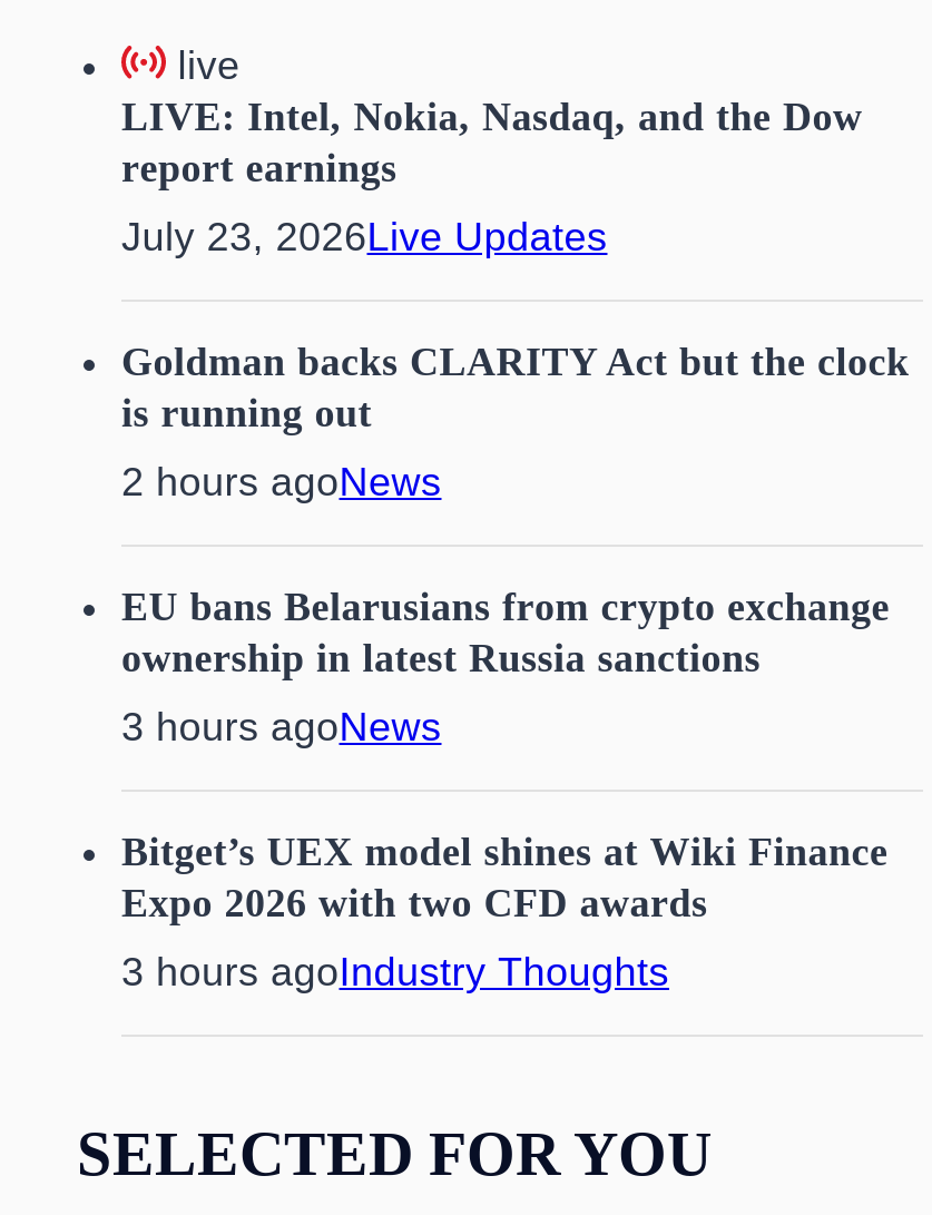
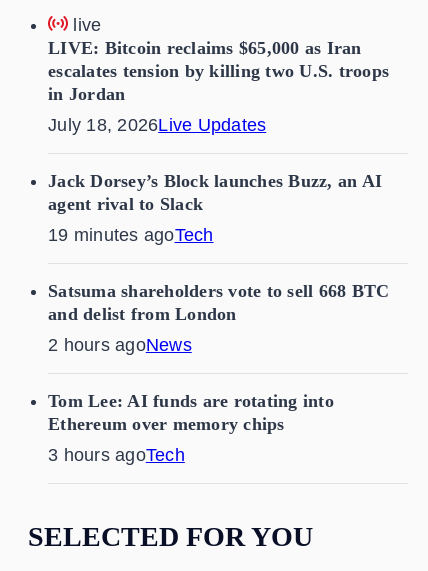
- LIVE: Intel, Nokia, Nasdaq, and the Dow
- report earnings
- July 23, 2026Live Updates
- Goldman backs CLARITY Act but the clock
- is running out
+ LIVE: Bitcoin reclaims $65,000 as Iran
+ escalates tension by killing two U.S. troops
+ in Jordan
+ July 18, 2026Live Updates
+ Jack Dorsey’s Block launches Buzz, an AI
+ agent rival to Slack
+ 19 minutes agoTech
+ Satsuma shareholders vote to sell 668 BTC
+ and delist from London

moved down: 2 hours agoNews

- EU bans Belarusians from crypto exchange
- ownership in latest Russia sanctions
- 3 hours agoNews
- Bitget’s UEX model shines at Wiki Finance
- Expo 2026 with two CFD awards
- 3 hours agoIndustry Thoughts
+ Tom Lee: AI funds are rotating into
+ Ethereum over memory chips
+ 3 hours agoTech
